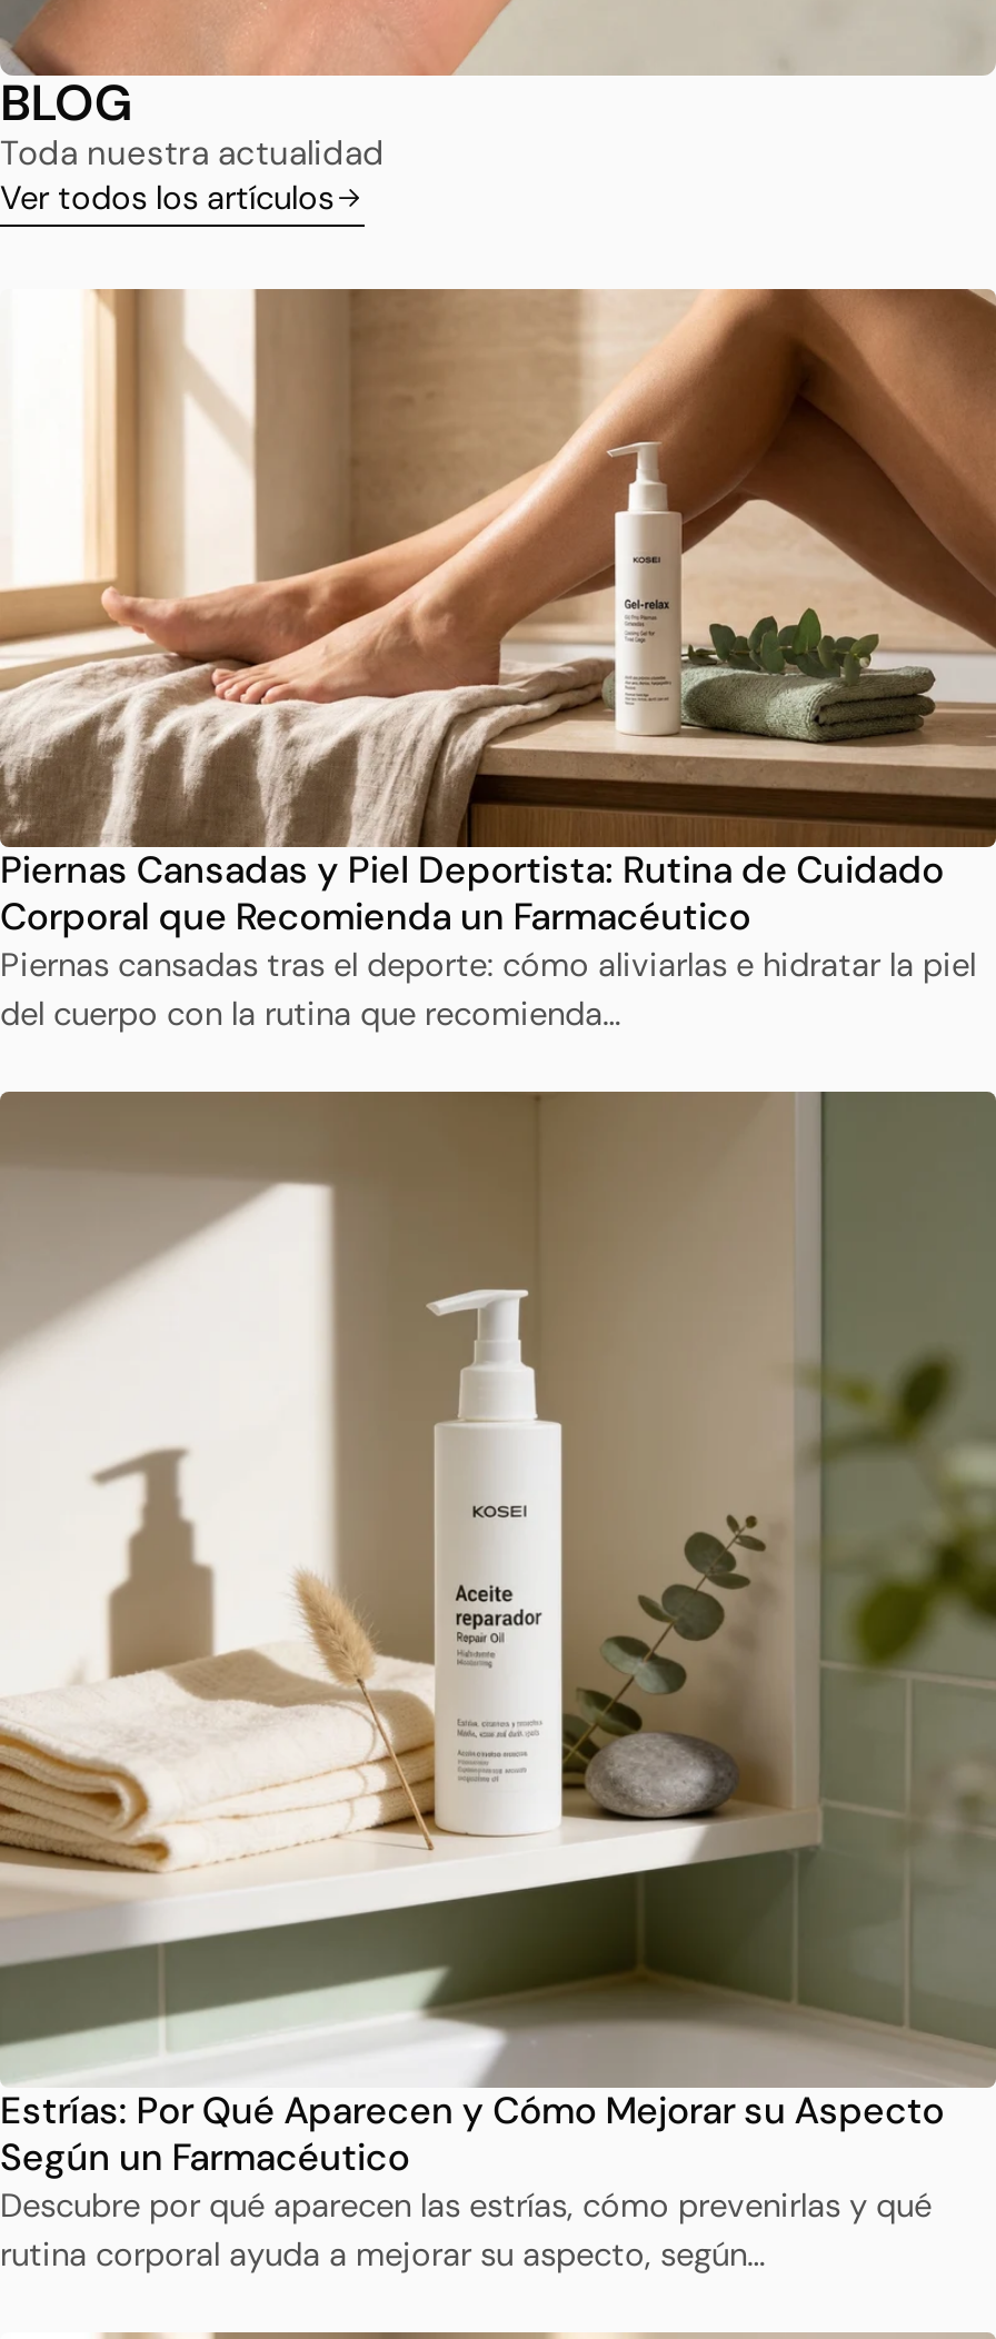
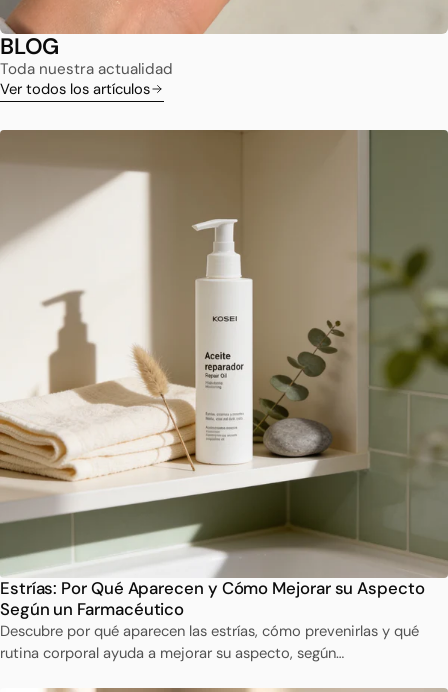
- [image]
- Piernas Cansadas y Piel Deportista: Rutina de Cuidado
- Corporal que Recomienda un Farmacéutico
- Piernas cansadas tras el deporte: cómo aliviarlas e hidratar la piel
- del cuerpo con la rutina que recomienda…
